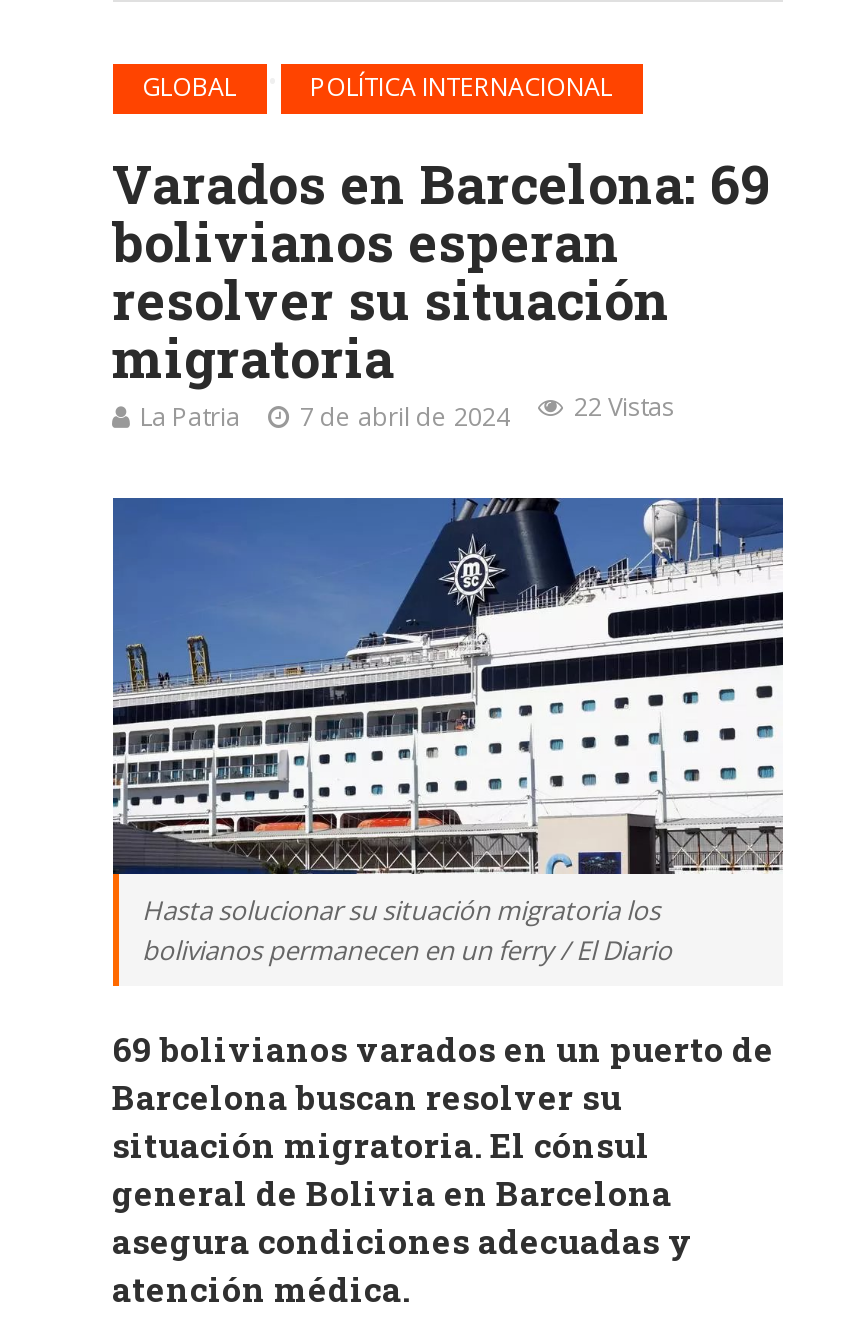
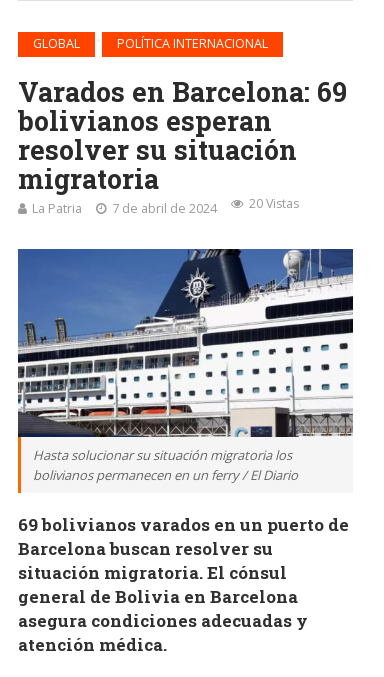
- La Patria 7 de abril de 2024 22 Vistas
+ La Patria 7 de abril de 2024 20 Vistas
